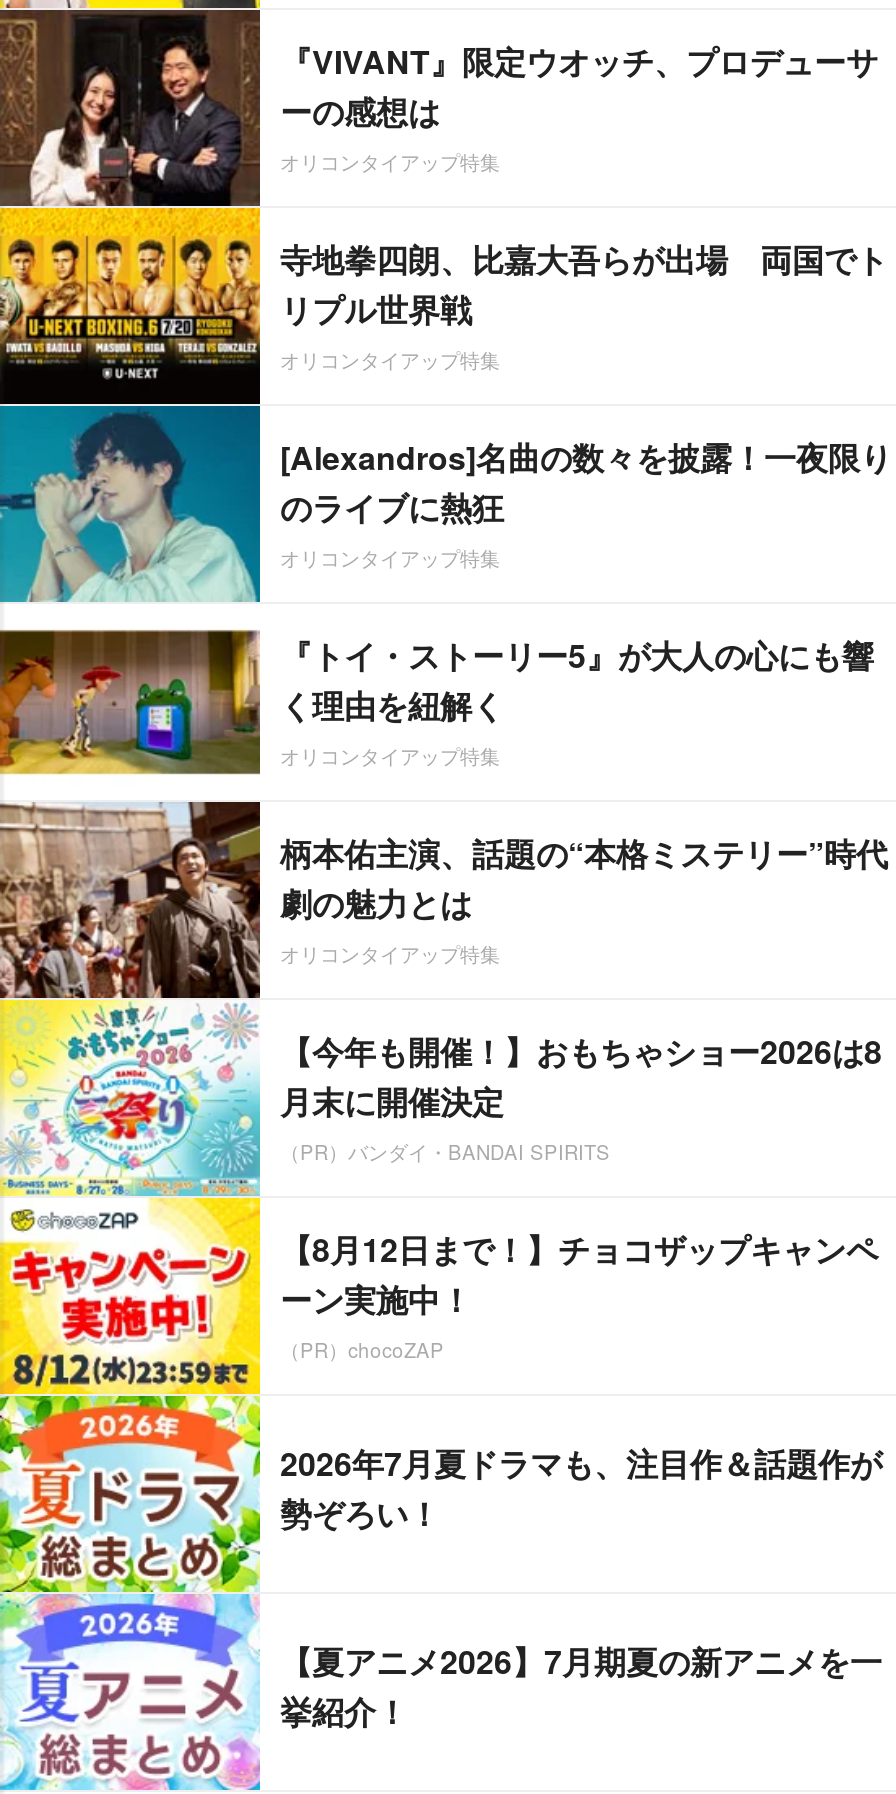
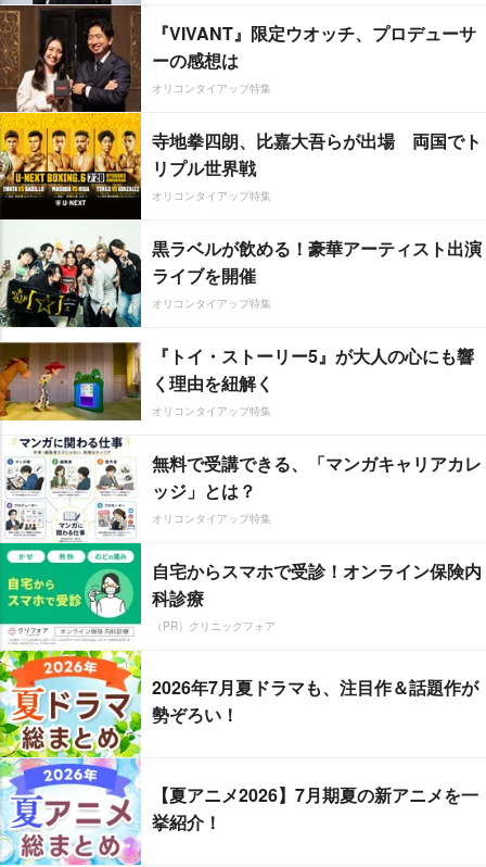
- [image]
- [Alexandros]名曲の数々を披露！一夜限り
- のライブに熱狂
+ [image]
+ 黒ラベルが飲める！豪華アーティスト出演
+ ライブを開催

- [image]
- 柄本佑主演、話題の“本格ミステリー”時代
- 劇の魅力とは
+ [image]
+ 無料で受講できる、「マンガキャリアカレ
+ ッジ」とは？

- 【今年も開催！】おもちゃショー2026は8
- 月末に開催決定
- （PR）バンダイ・BANDAI SPIRITS
- 【8月12日まで！】チョコザップキャンペ
- ーン実施中！
- （PR）chocoZAP
+ 自宅からスマホで受診！オンライン保険内
+ 科診療
+ （PR）クリニックフォア
